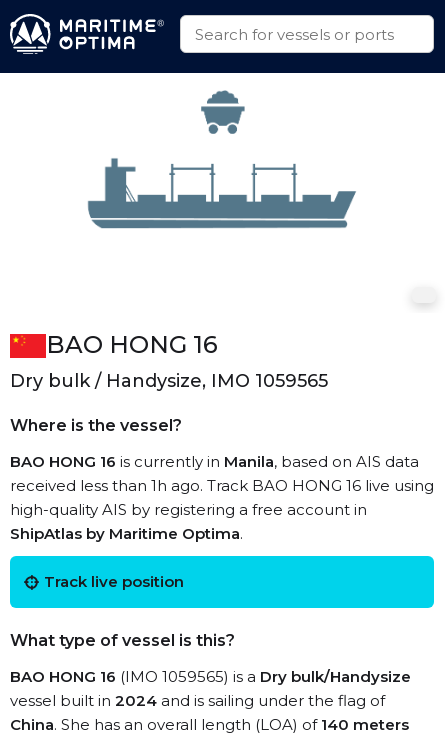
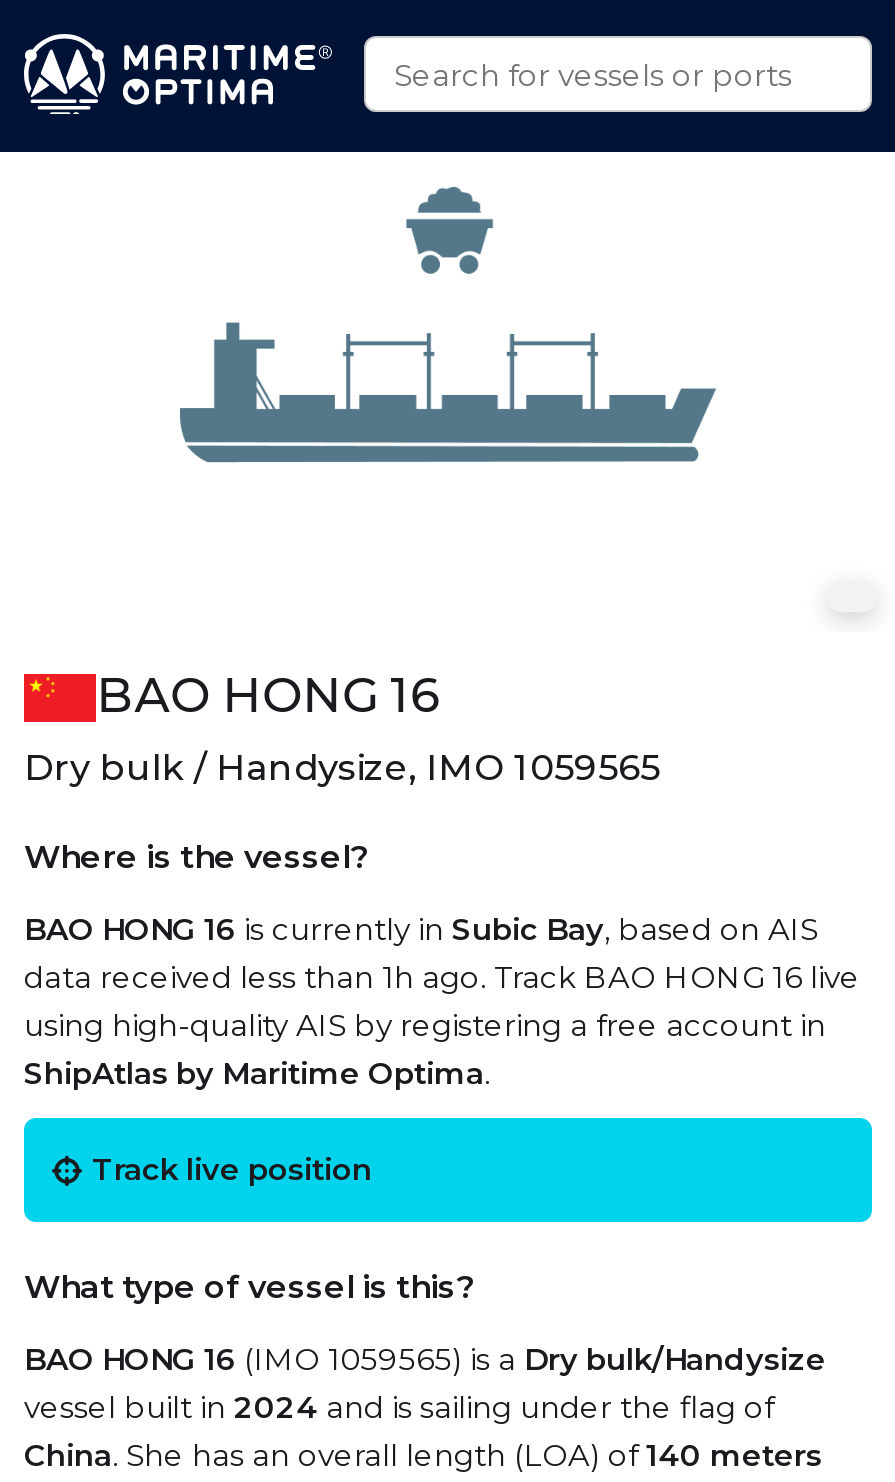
- BAO HONG 16 is currently in Manila, based on AIS data
- received less than 1h ago. Track BAO HONG 16 live using
- high-quality AIS by registering a free account in
+ BAO HONG 16 is currently in Subic Bay, based on AIS
+ data received less than 1h ago. Track BAO HONG 16 live
+ using high-quality AIS by registering a free account in
